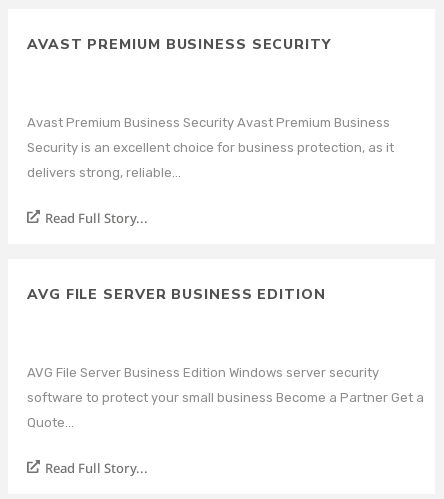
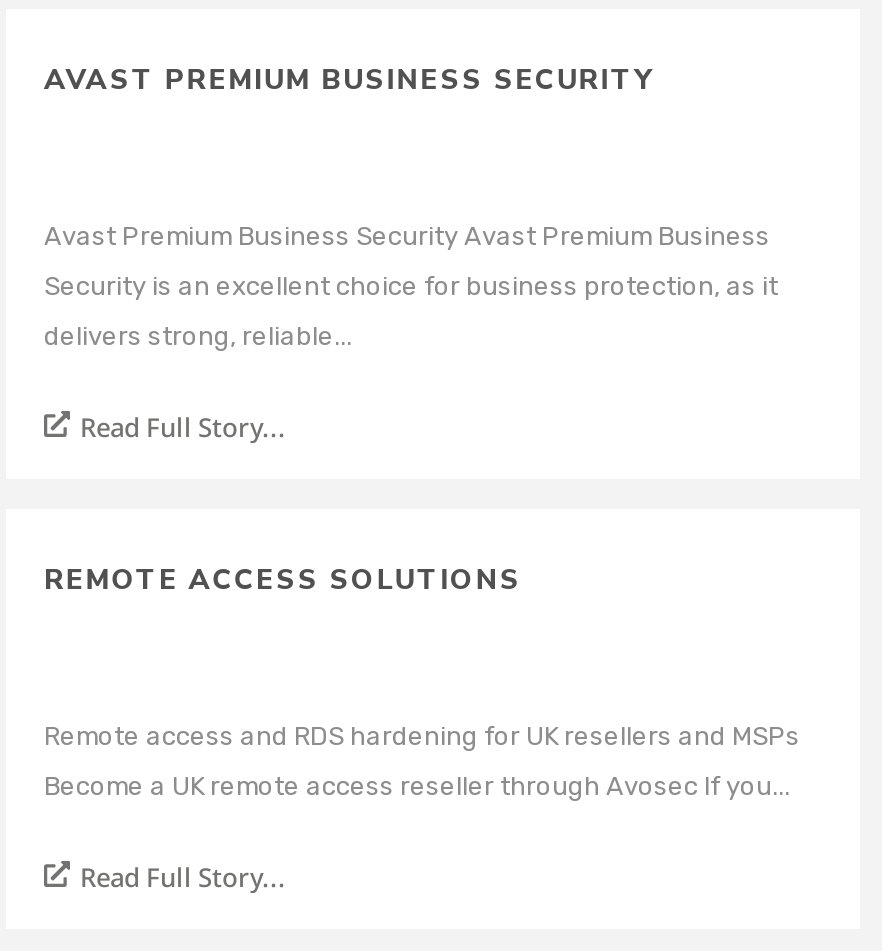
- AVG FILE SERVER BUSINESS EDITION
+ REMOTE ACCESS SOLUTIONS

- AVG File Server Business Edition Windows server security
- software to protect your small business Become a Partner Get a
- Quote...
+ Remote access and RDS hardening for UK resellers and MSPs
+ Become a UK remote access reseller through Avosec If you...
